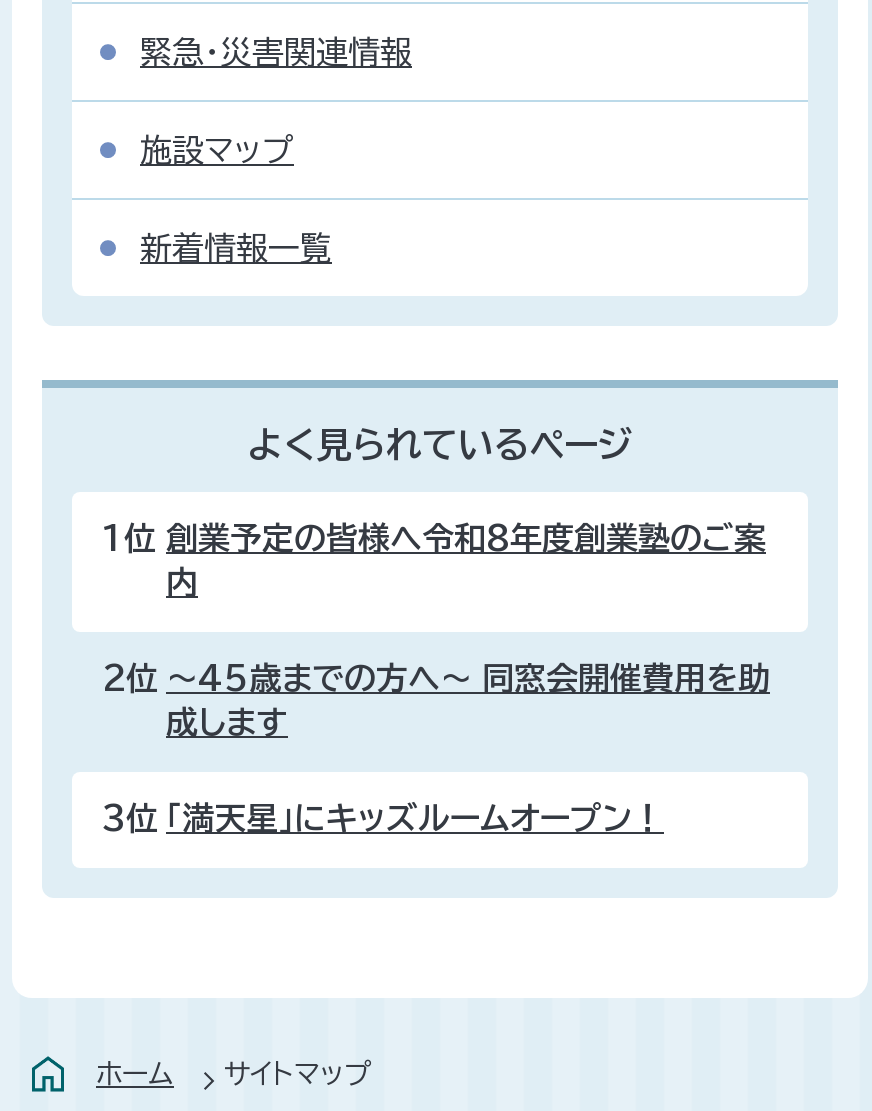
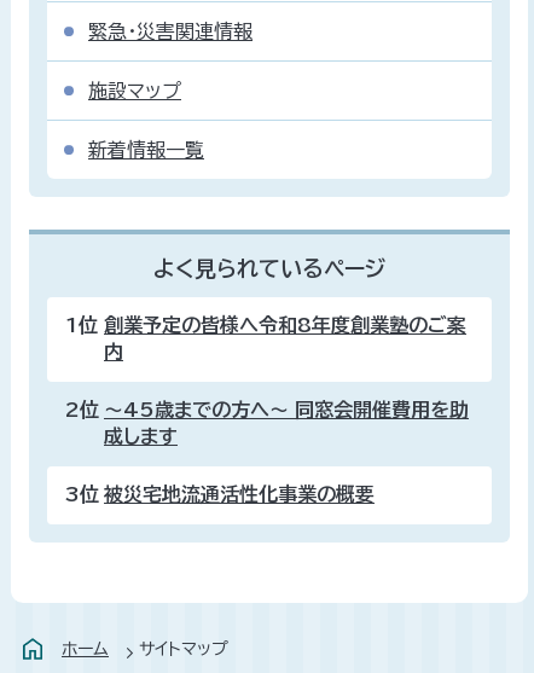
- 3位 「満天星」にキッズルームオープン！
+ 3位 被災宅地流通活性化事業の概要
